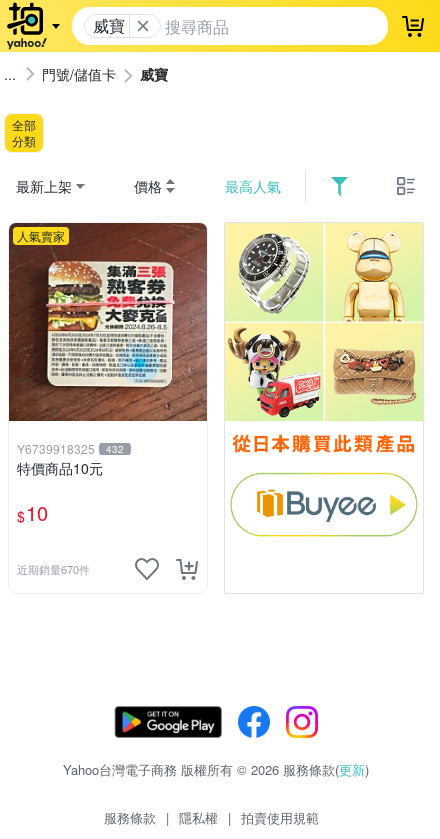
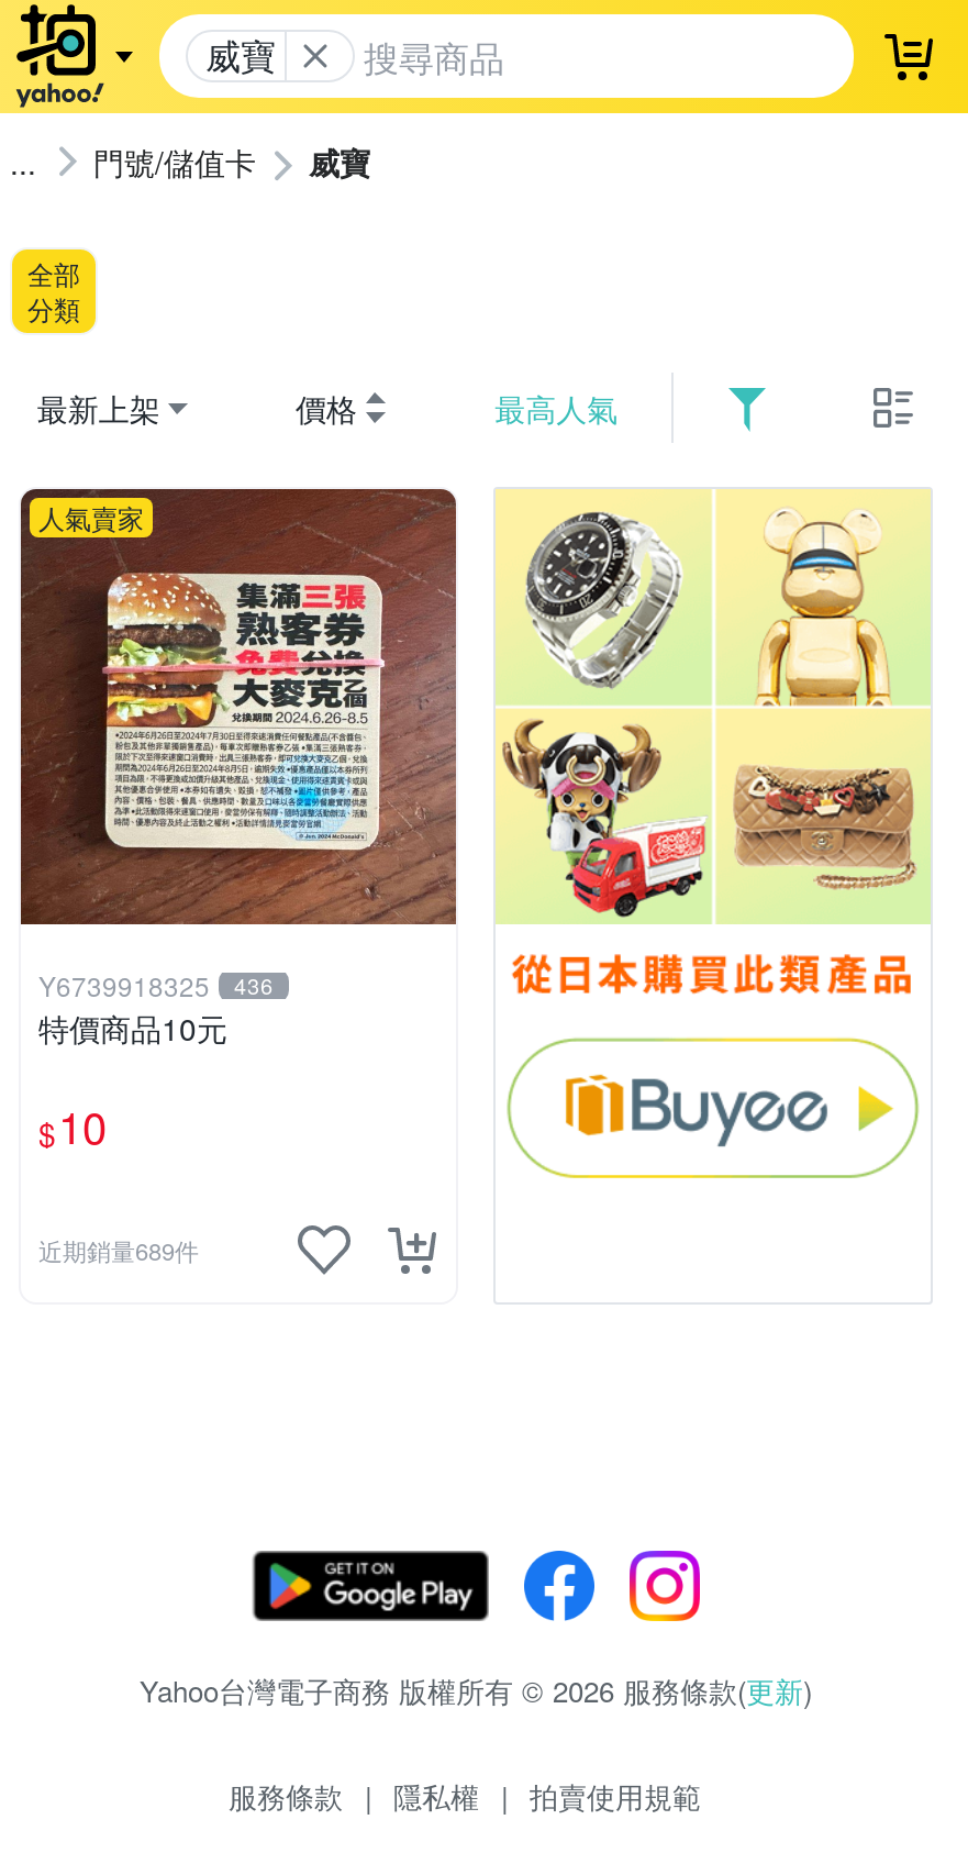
- Y6739918325 432
+ Y6739918325 436

- 近期銷量670件
+ 近期銷量689件
